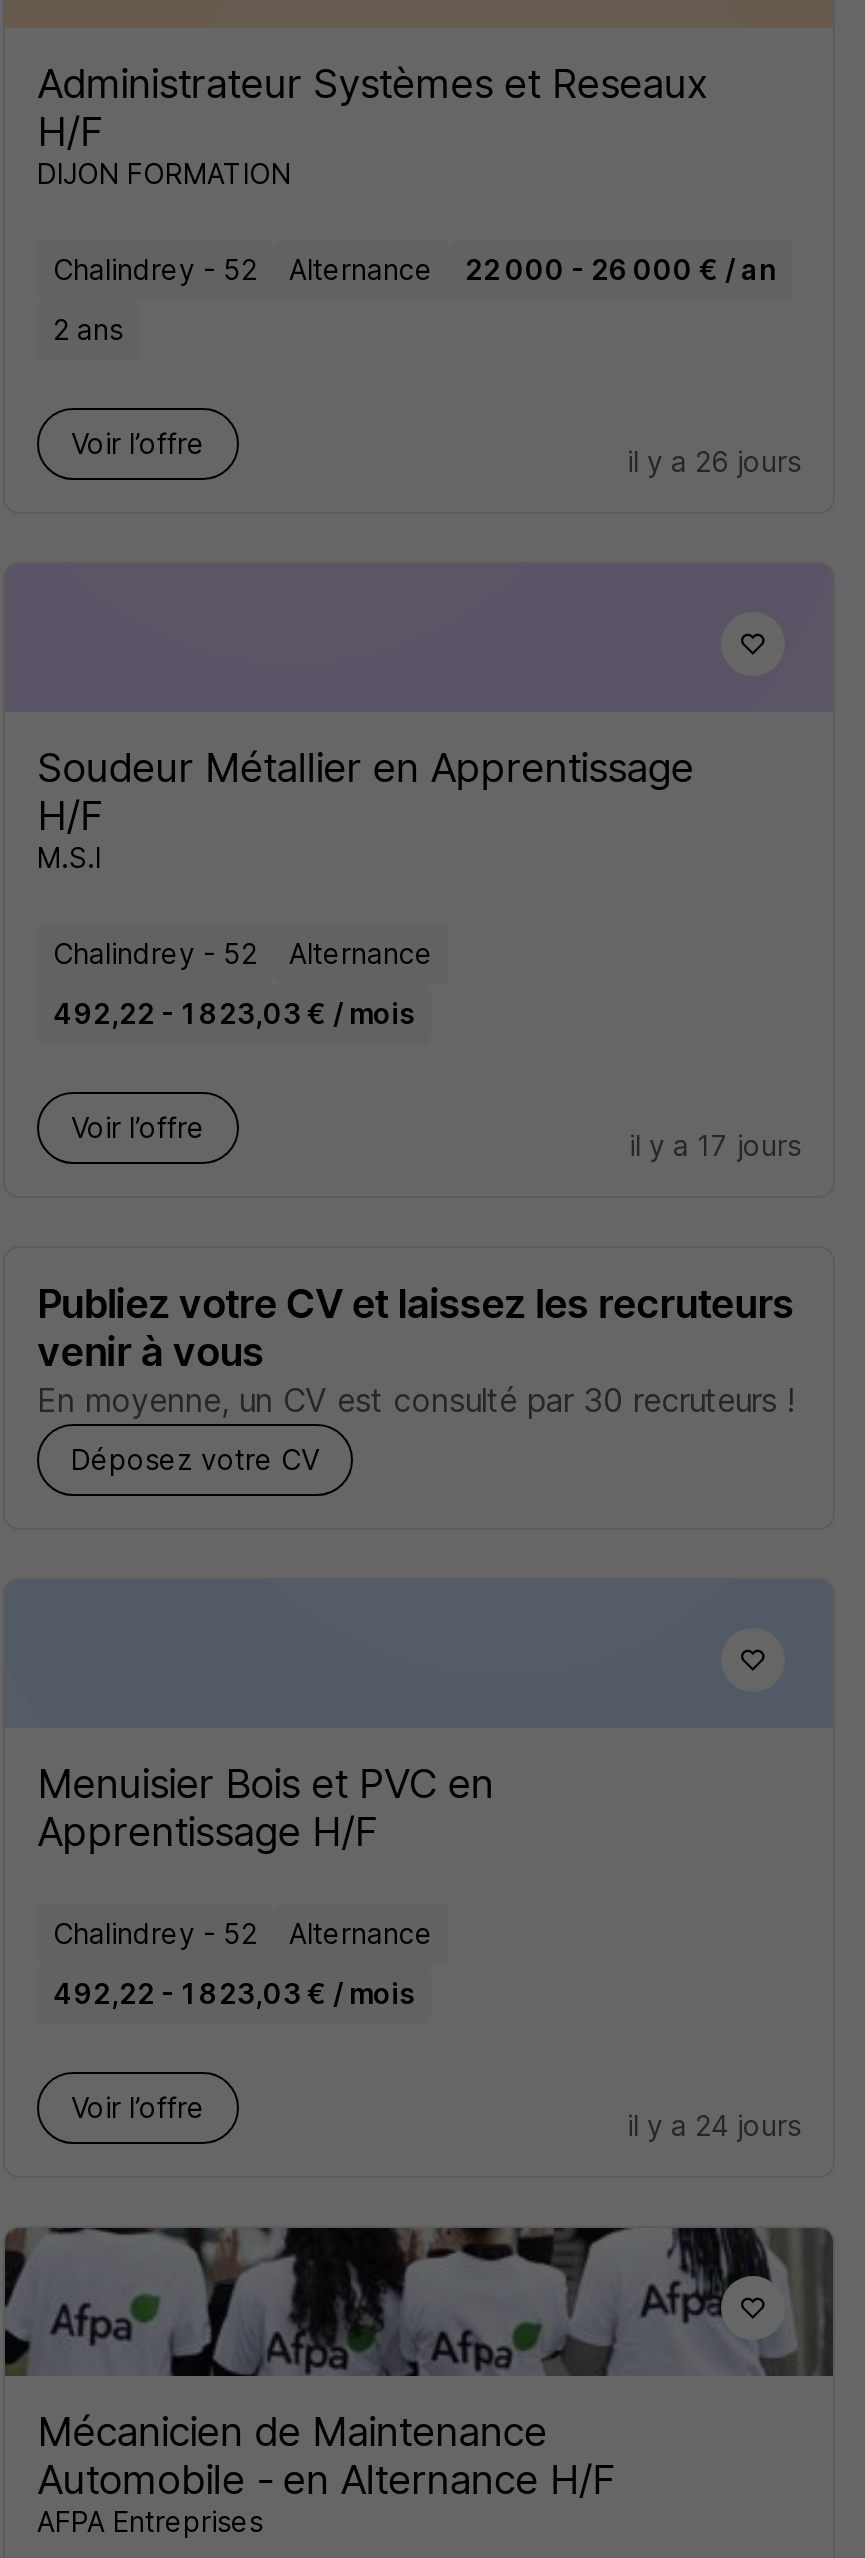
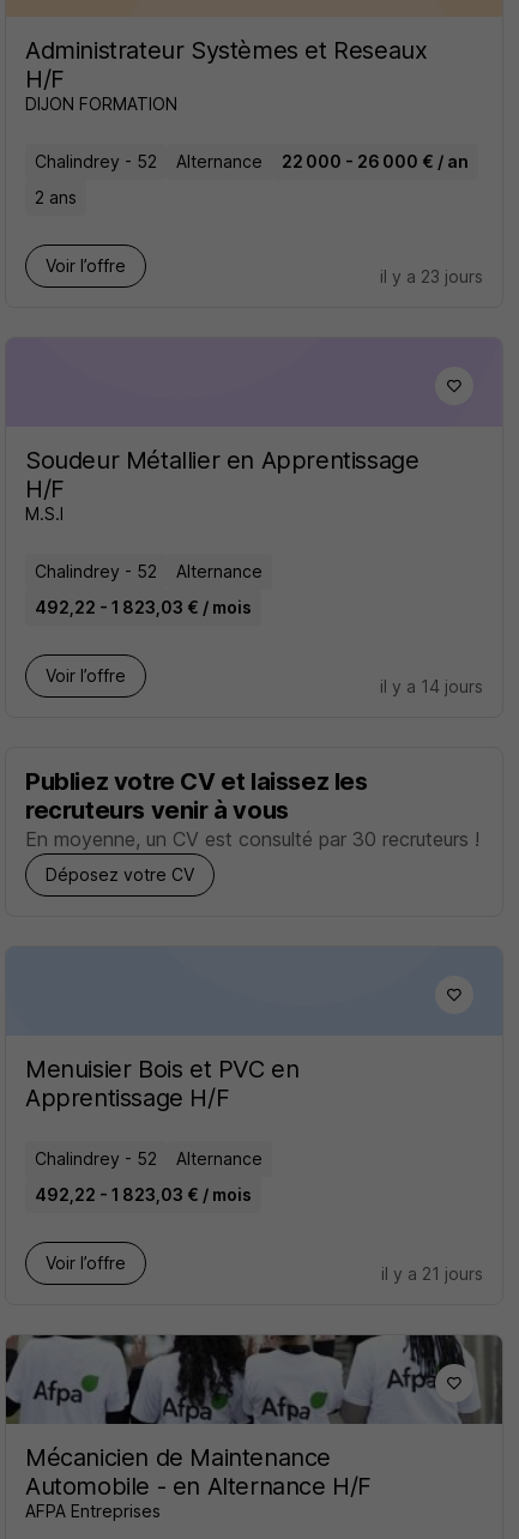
- il y a 26 jours
+ il y a 23 jours

- il y a 17 jours
+ il y a 14 jours

- il y a 24 jours
+ il y a 21 jours
